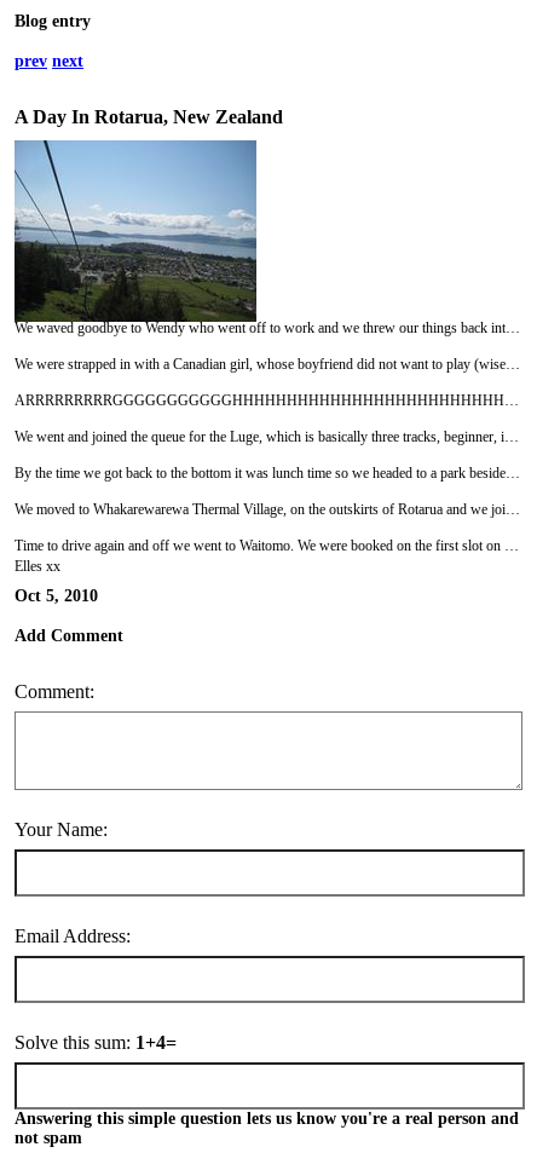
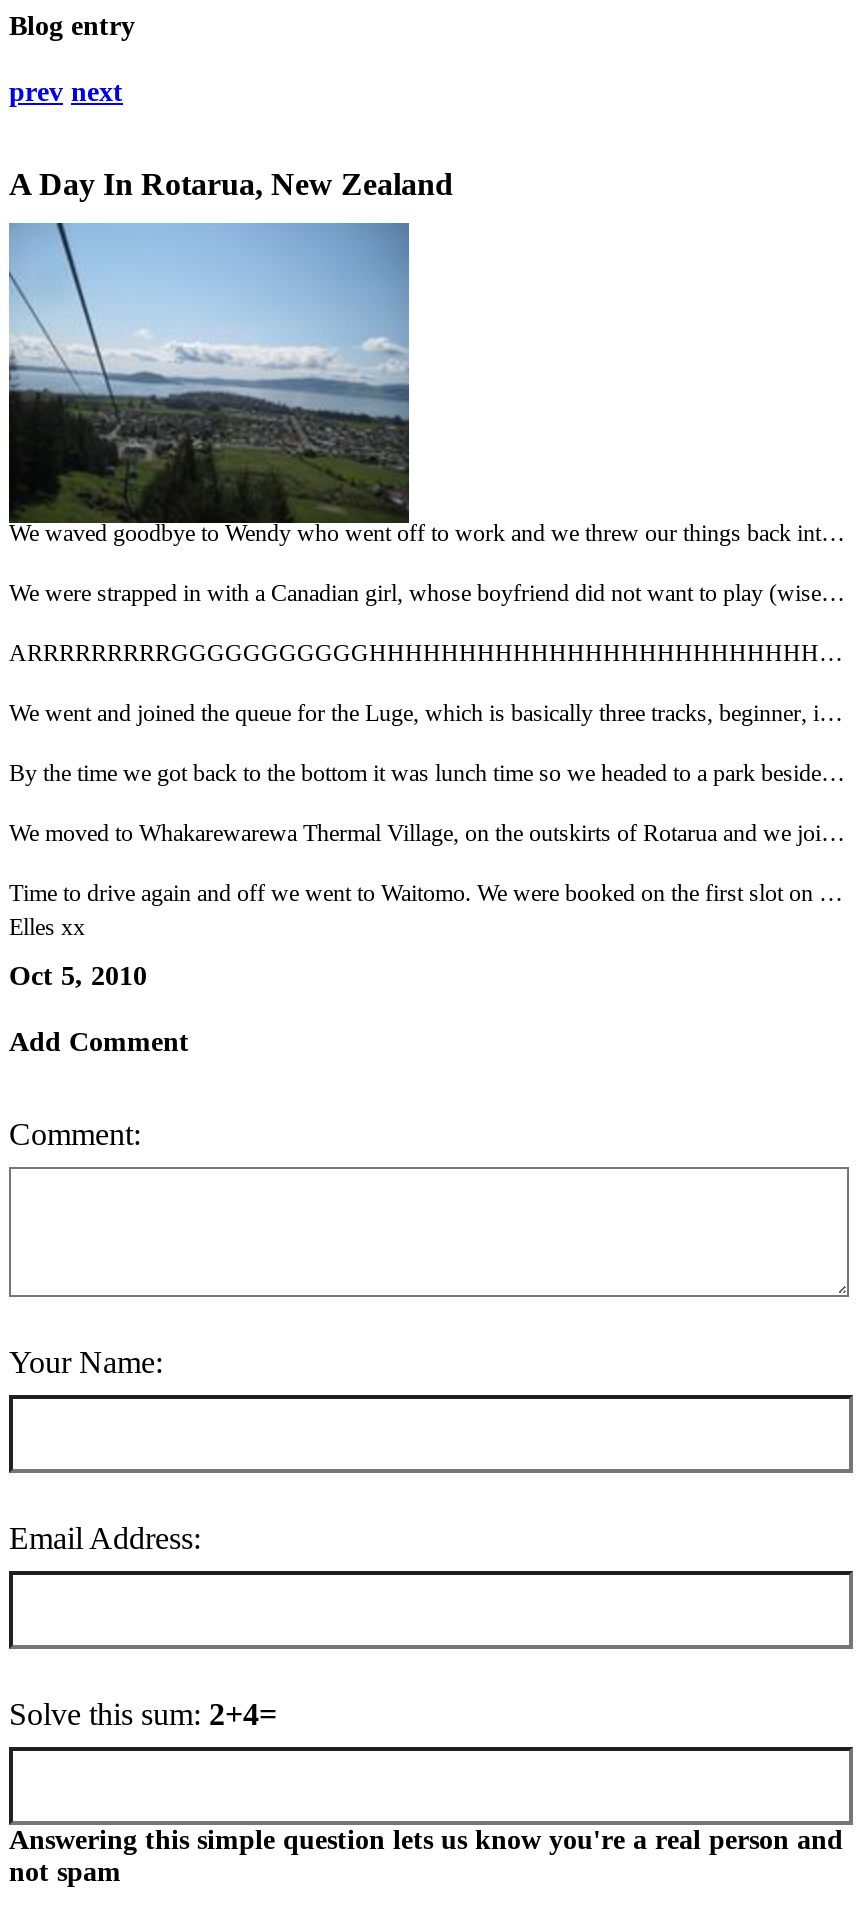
- Solve this sum: 1+4=
+ Solve this sum: 2+4=
